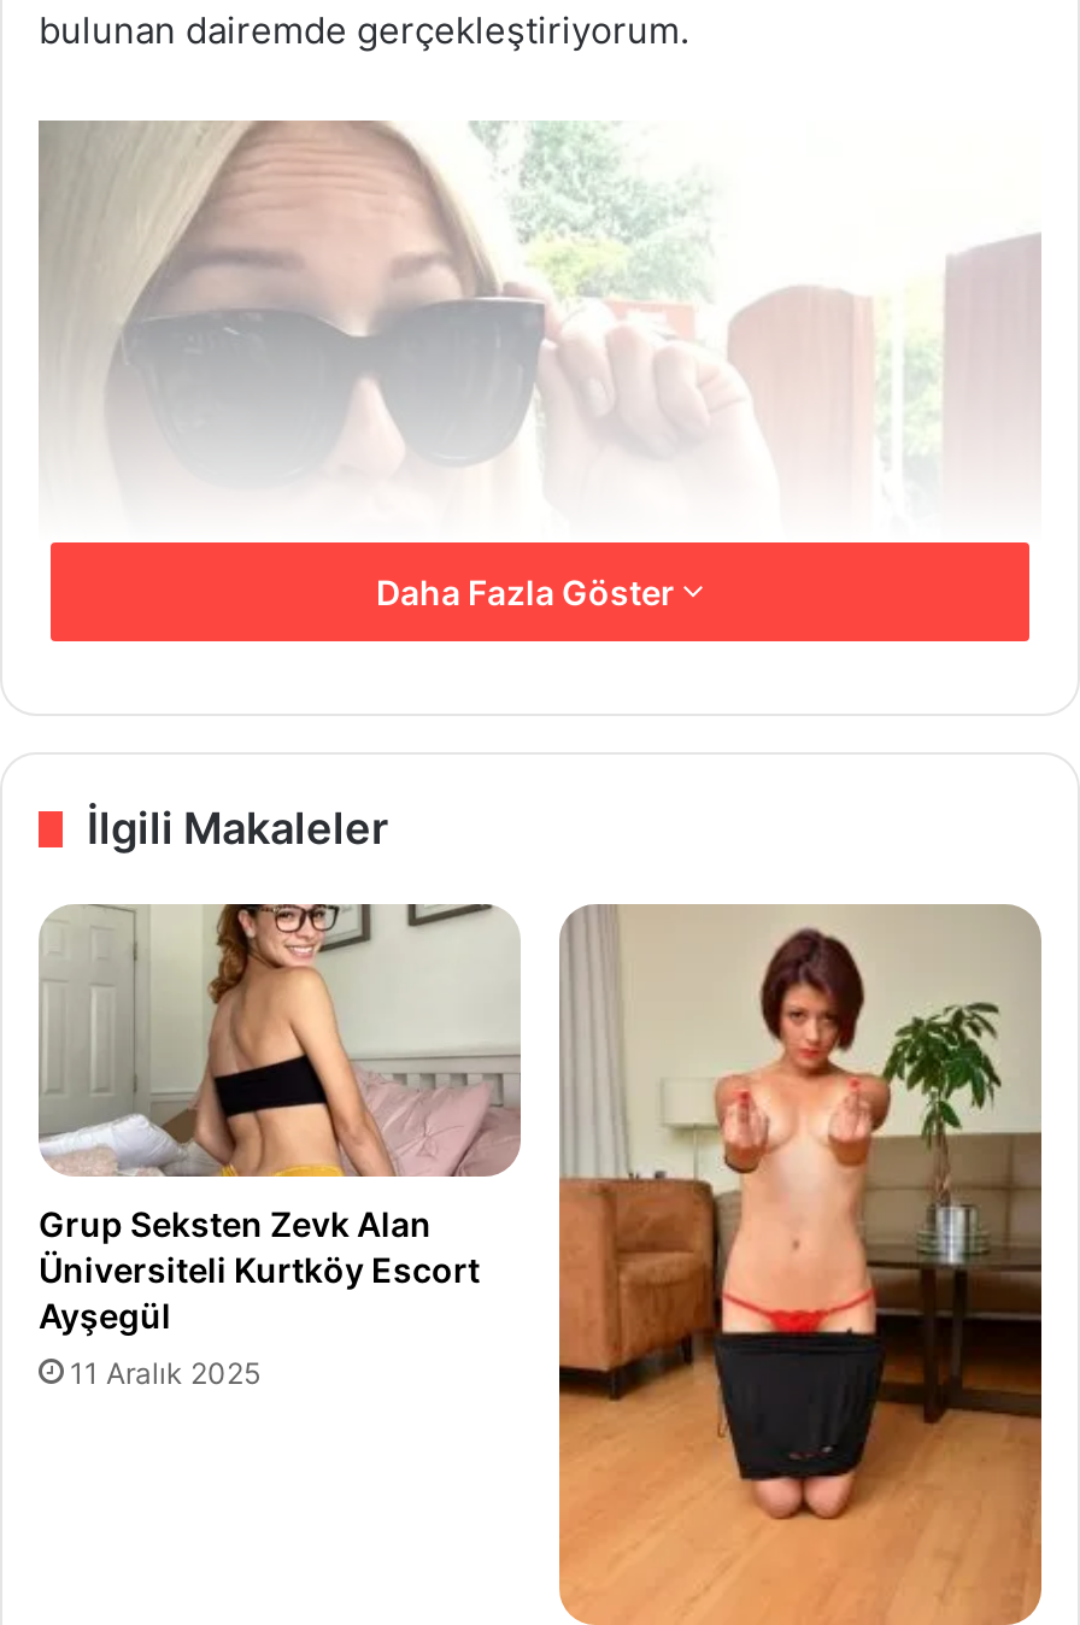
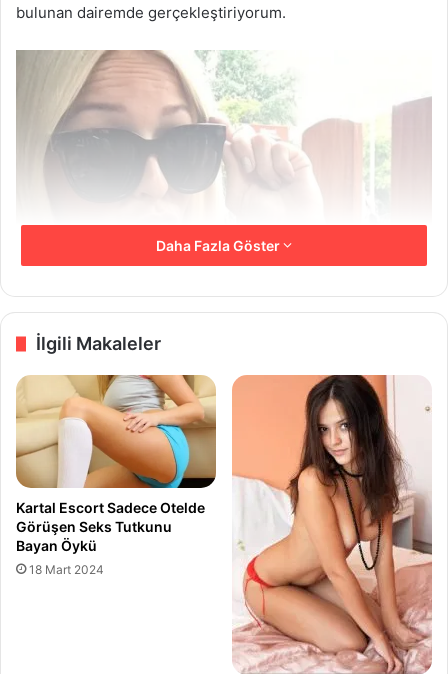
- [image]
- Grup Seksten Zevk Alan
- Üniversiteli Kurtköy Escort
- Ayşegül
+ [image]
+ Kartal Escort Sadece Otelde
+ Görüşen Seks Tutkunu
+ Bayan Öykü

- [image]
+ [image]

- 11 Aralık 2025
+ 18 Mart 2024
